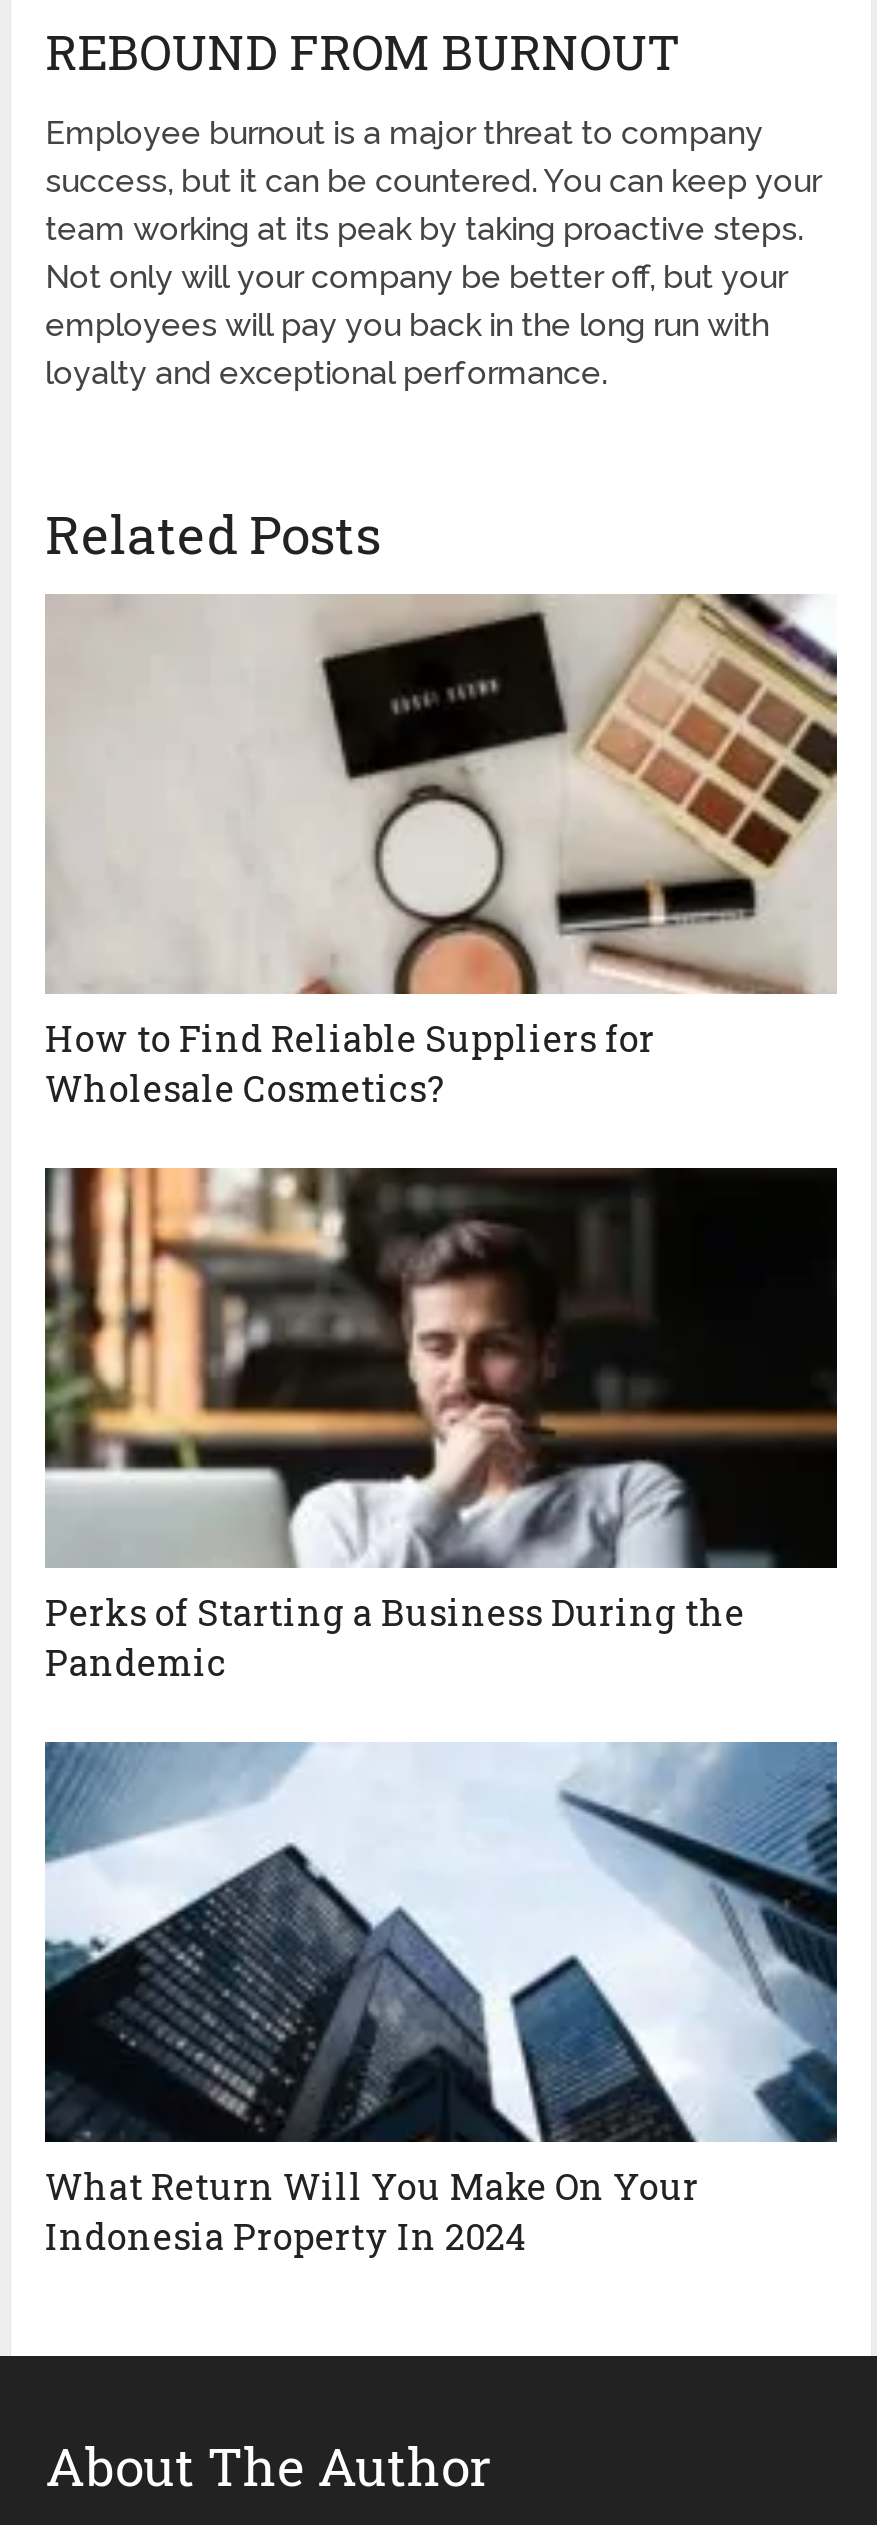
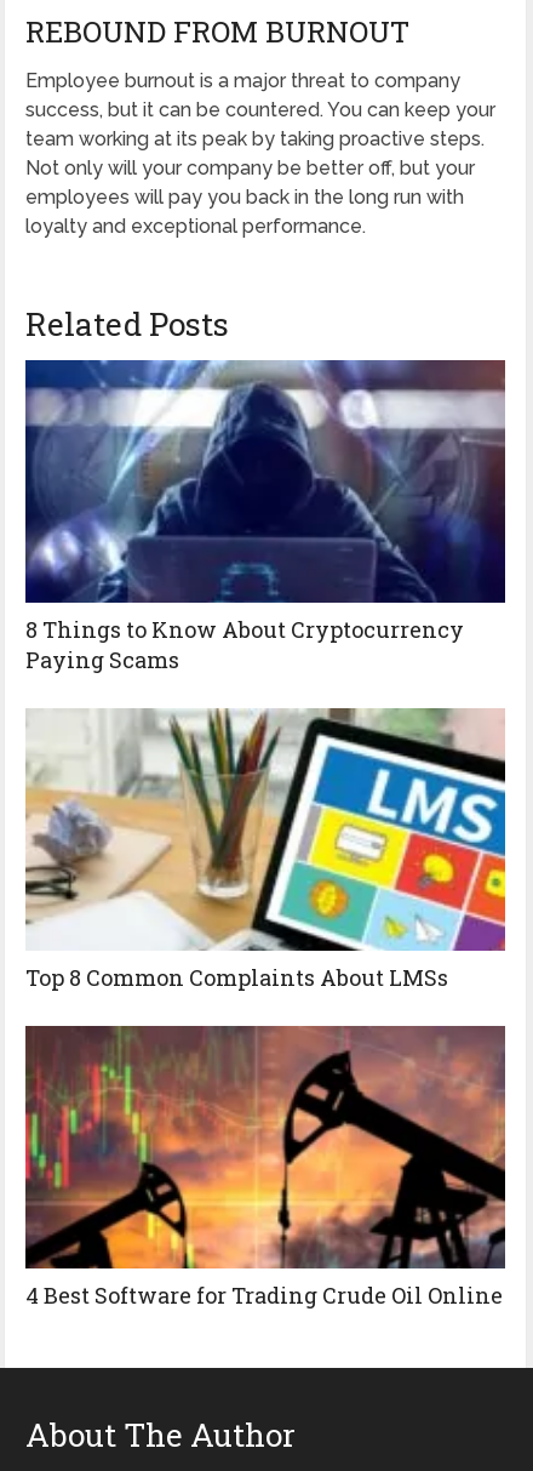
- [image]
- How to Find Reliable Suppliers for
- Wholesale Cosmetics?
+ [image]
+ 8 Things to Know About Cryptocurrency
+ Paying Scams

- [image]
- Perks of Starting a Business During the
- Pandemic
+ [image]
+ Top 8 Common Complaints About LMSs

- [image]
- What Return Will You Make On Your
- Indonesia Property In 2024
+ [image]
+ 4 Best Software for Trading Crude Oil Online
